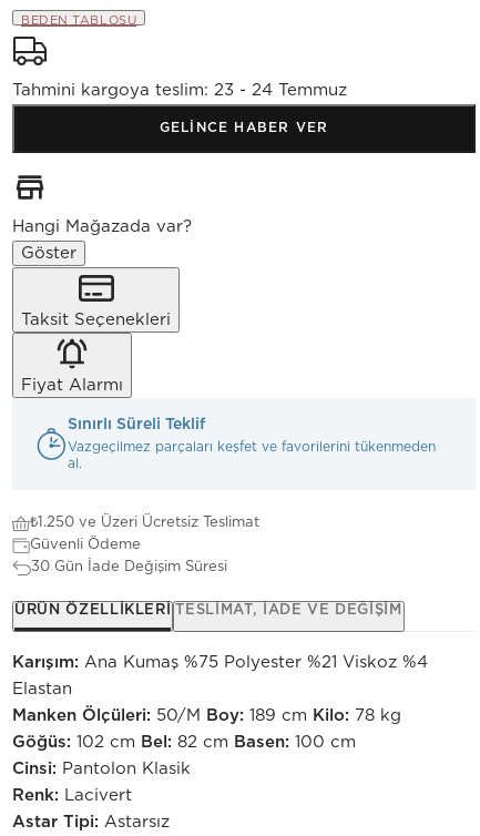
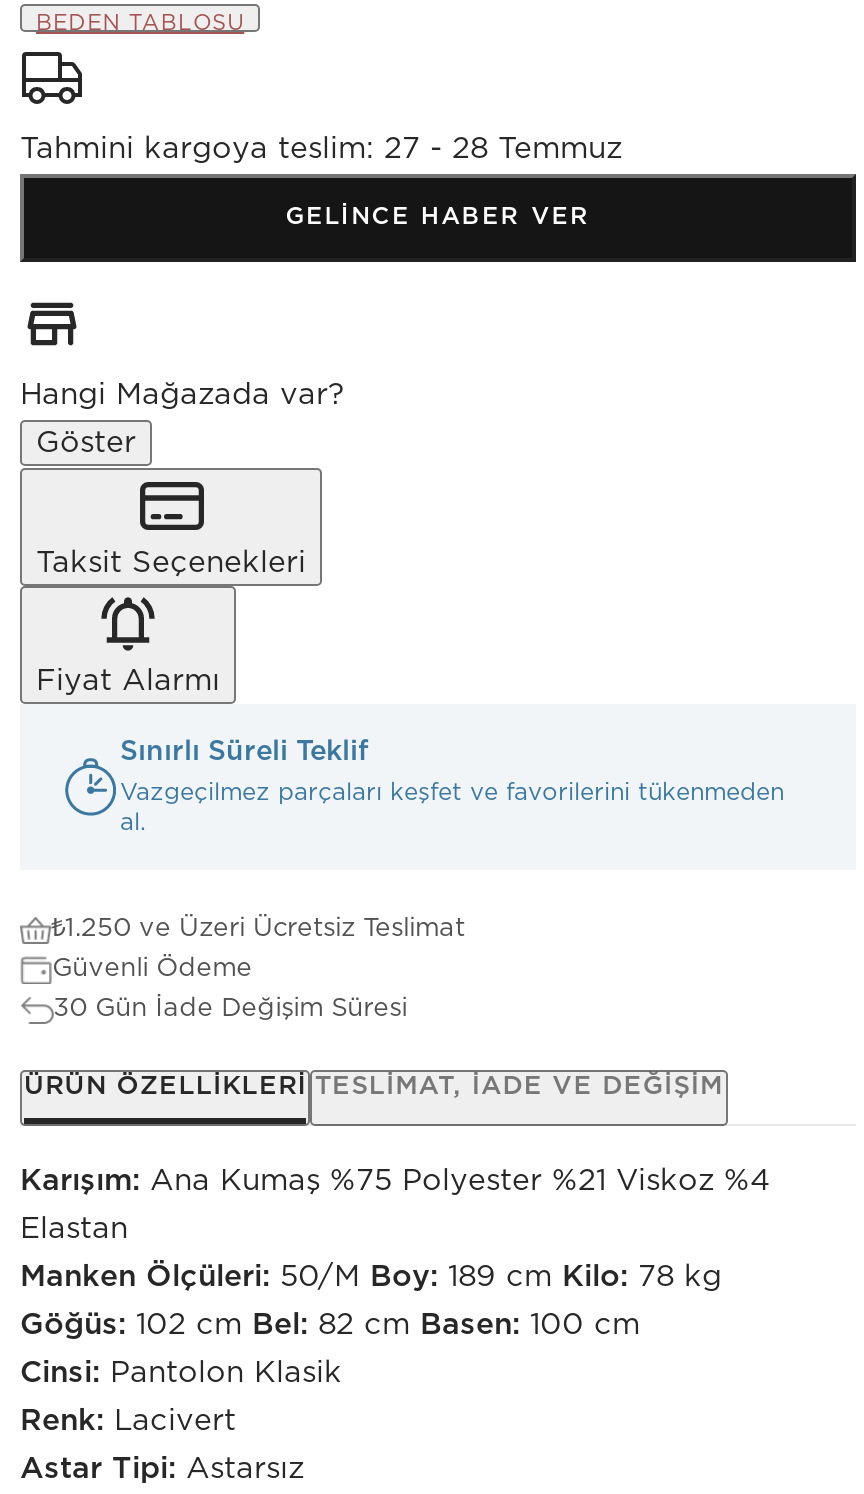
- Tahmini kargoya teslim: 23 - 24 Temmuz
+ Tahmini kargoya teslim: 27 - 28 Temmuz
